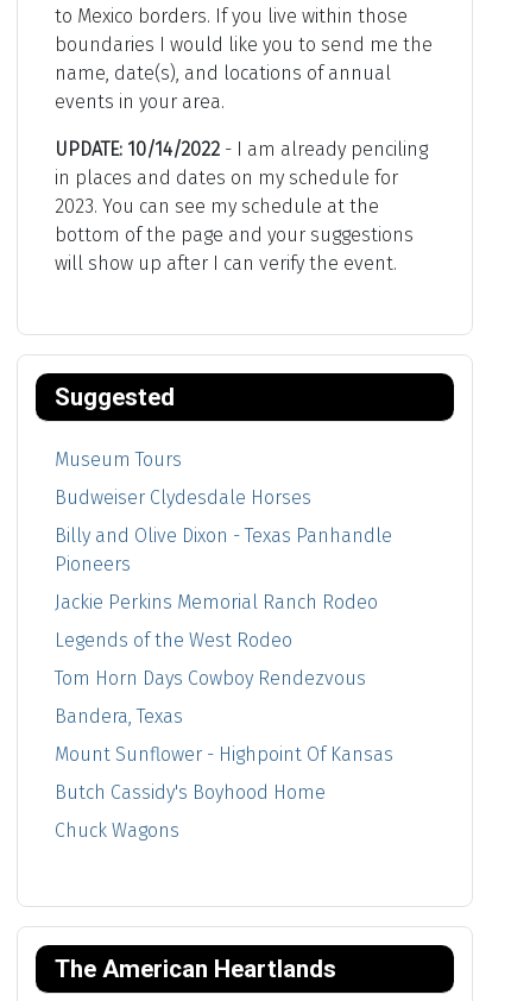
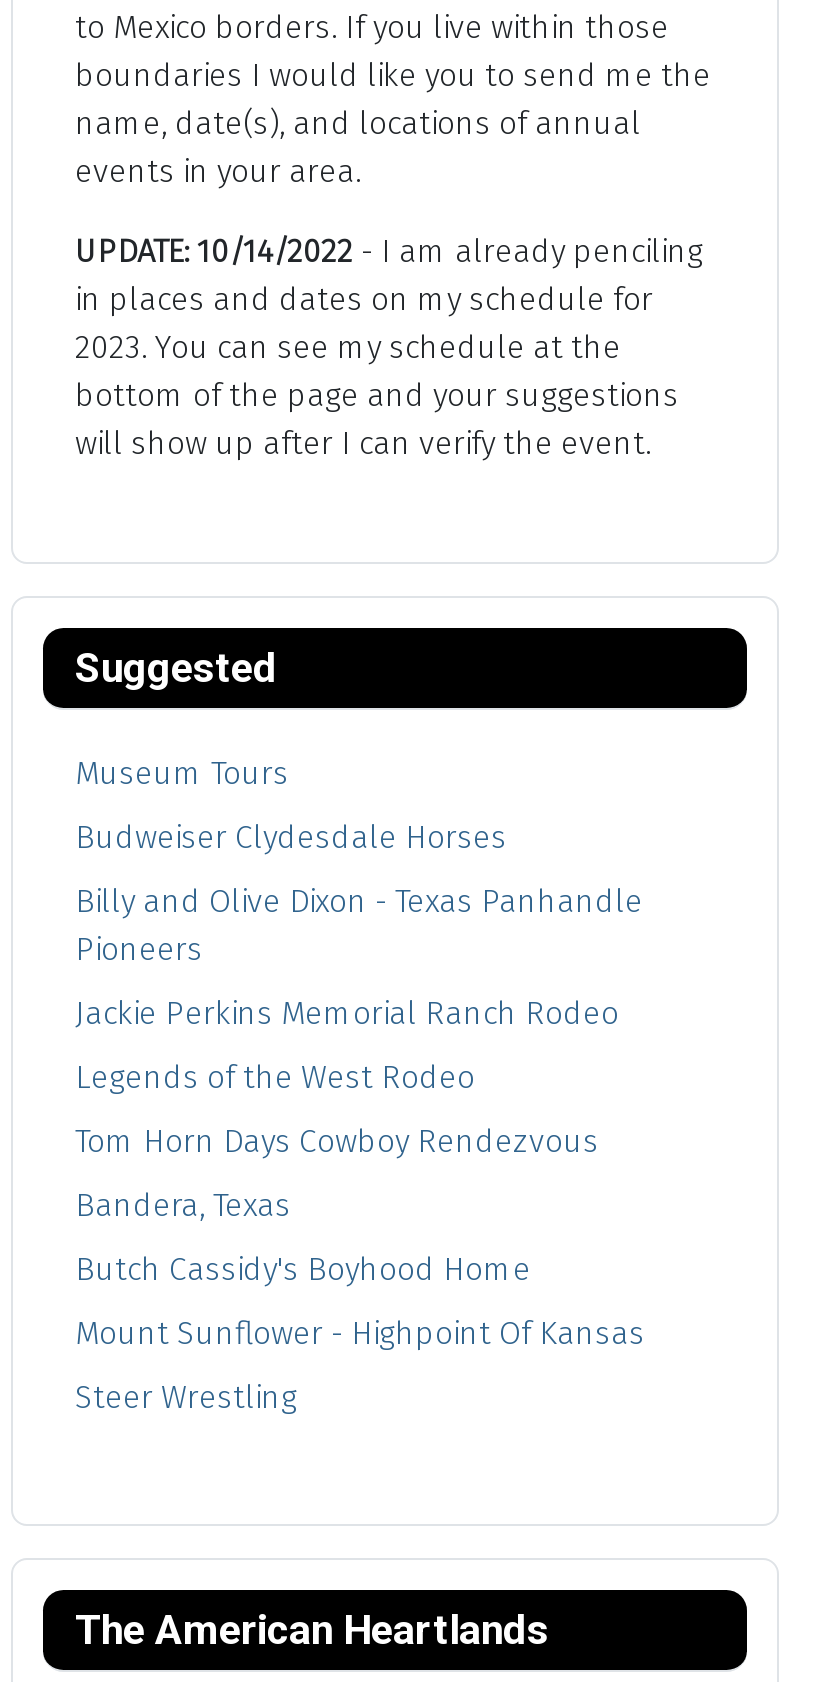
moved down: Mount Sunflower - Highpoint Of Kansas

moved up: Butch Cassidy's Boyhood Home

- Chuck Wagons
+ Steer Wrestling
